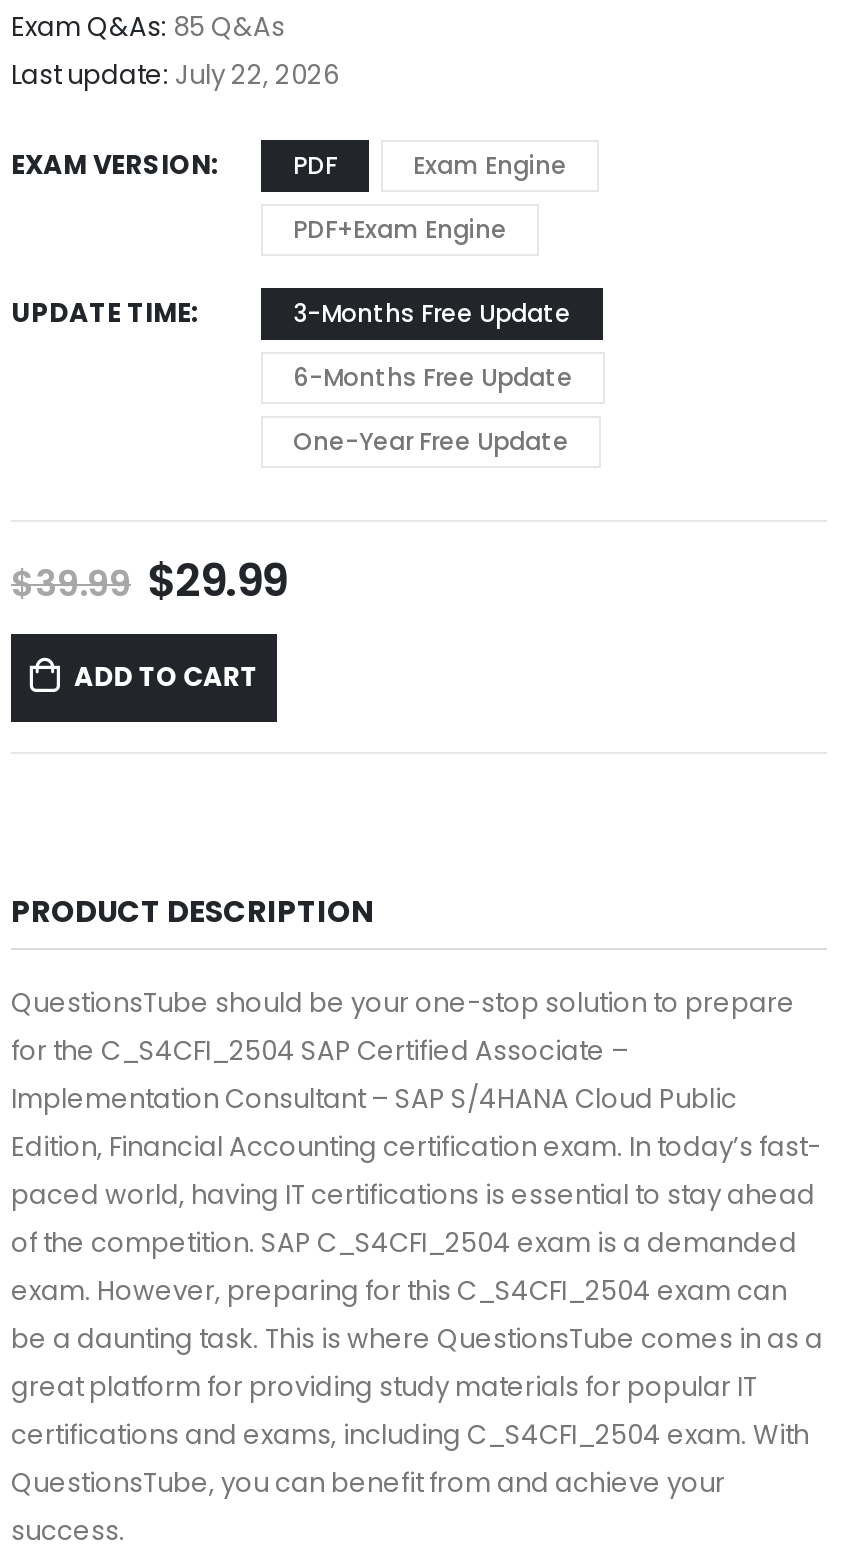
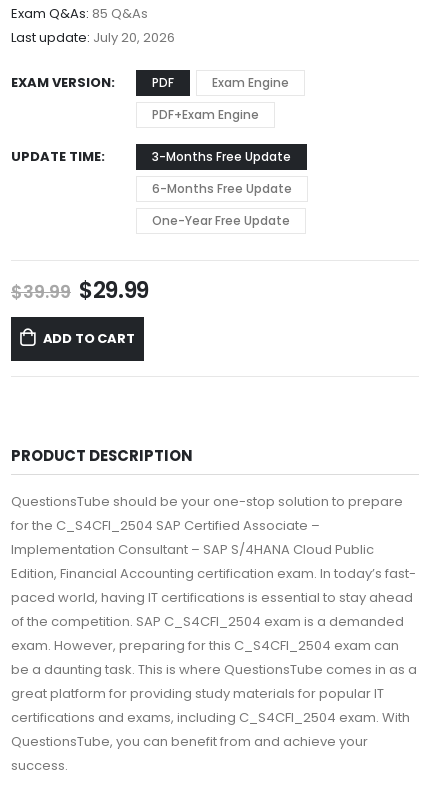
- Last update: July 22, 2026
+ Last update: July 20, 2026
